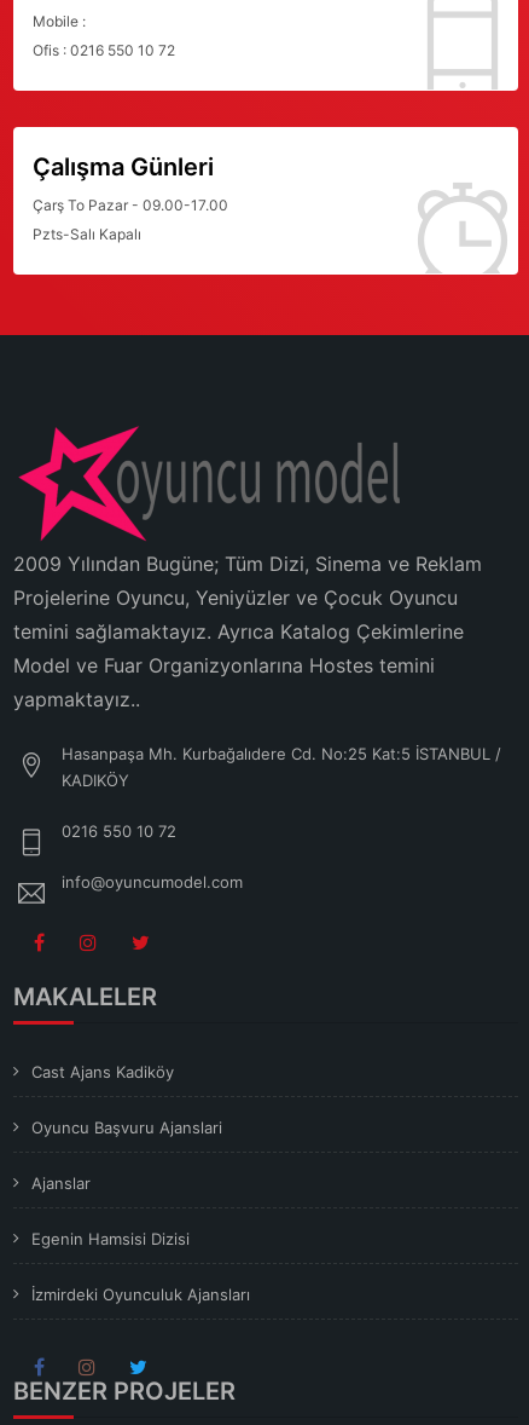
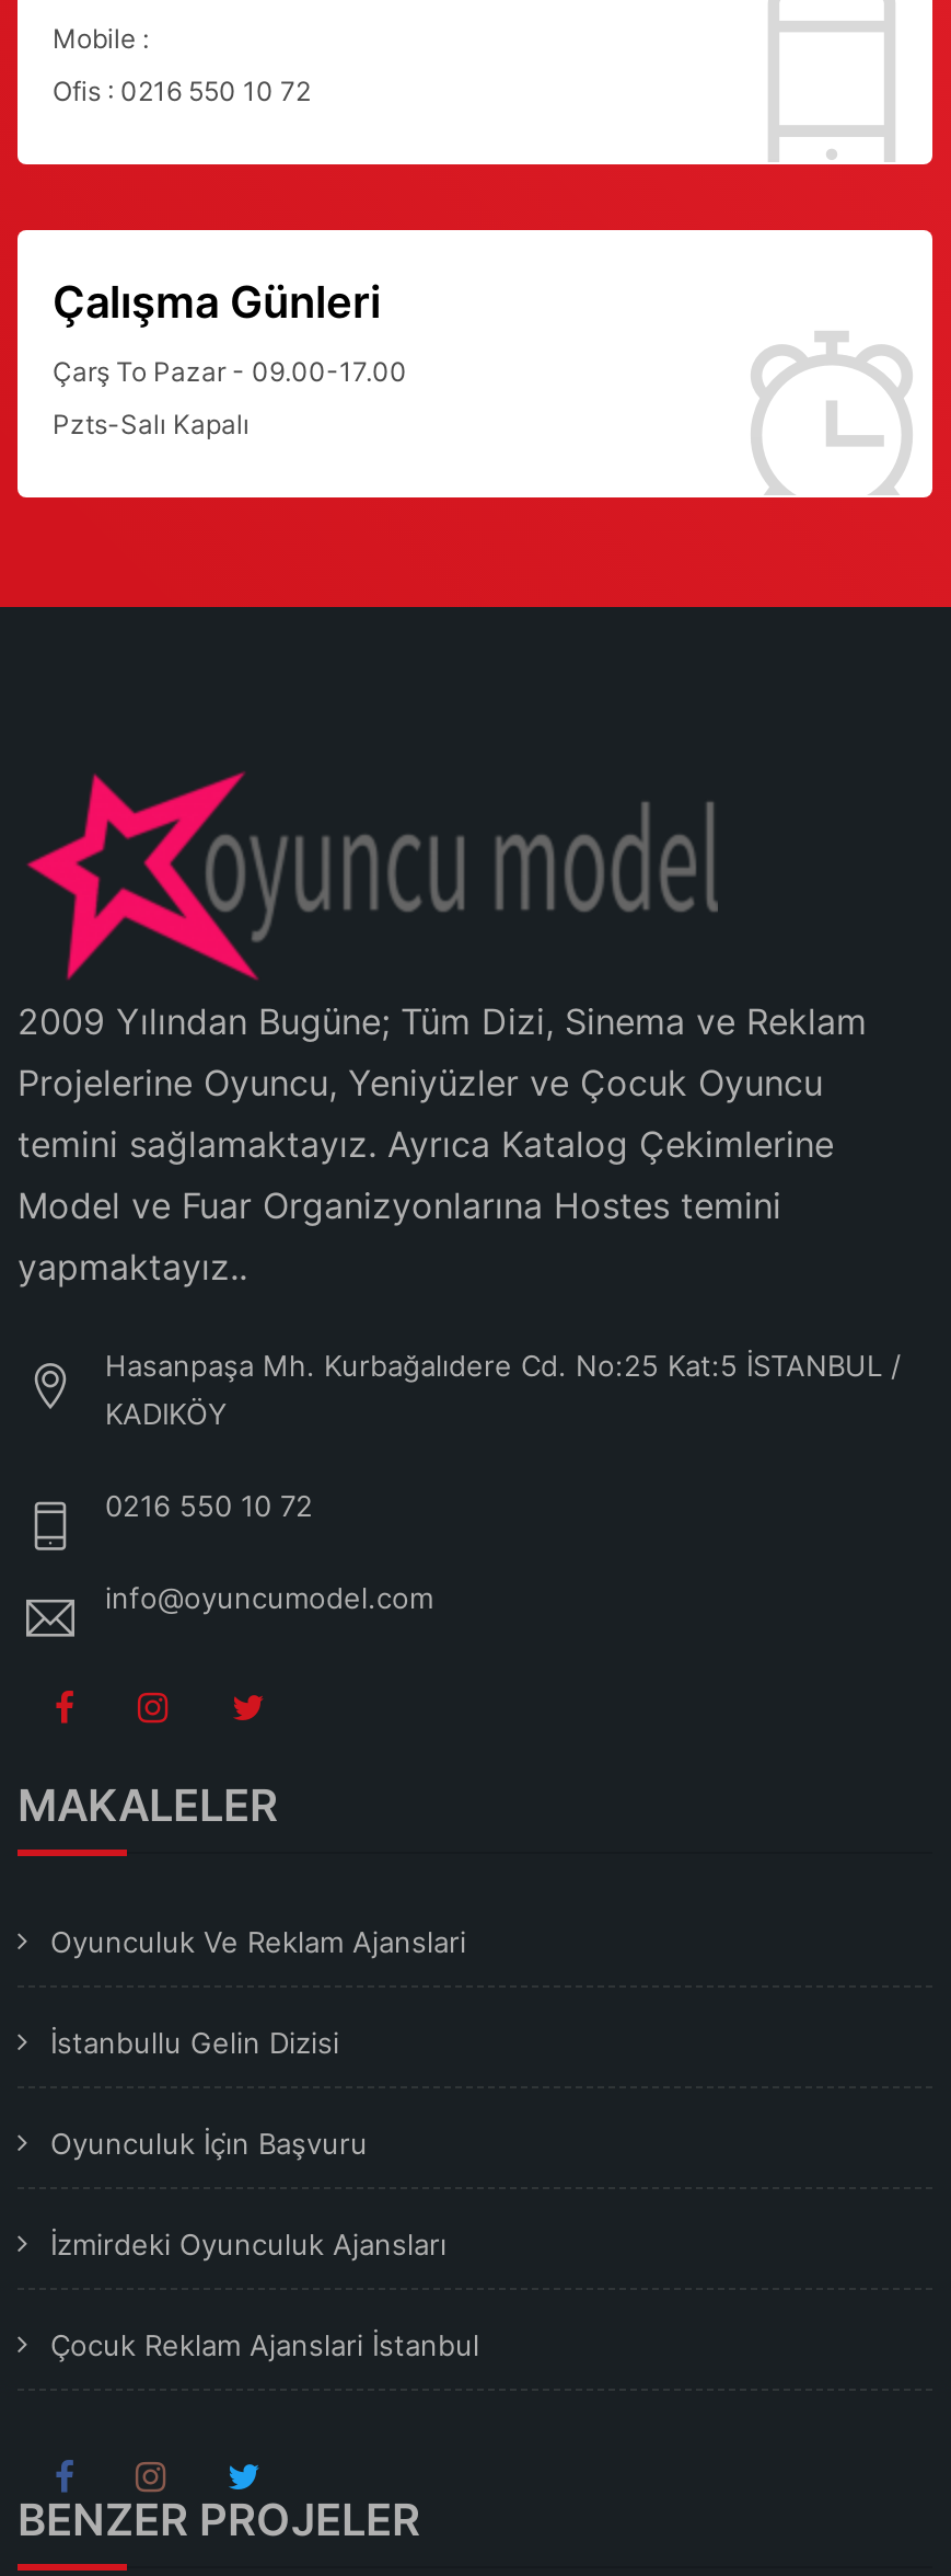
- Cast Ajans Kadiköy
- Oyuncu Başvuru Ajanslari
- Ajanslar
- Egenin Hamsisi Dizisi
+ Oyunculuk Ve Reklam Ajanslari
+ İstanbullu Gelin Dizisi
+ Oyunculuk İçi̇n Başvuru

moved up: İzmirdeki Oyunculuk Ajansları

+ Çocuk Reklam Ajanslari İstanbul
